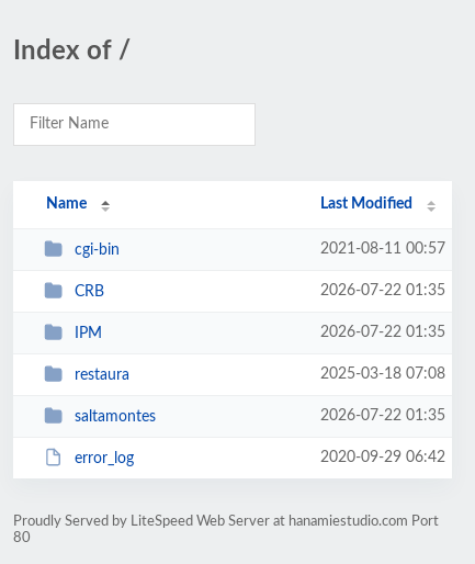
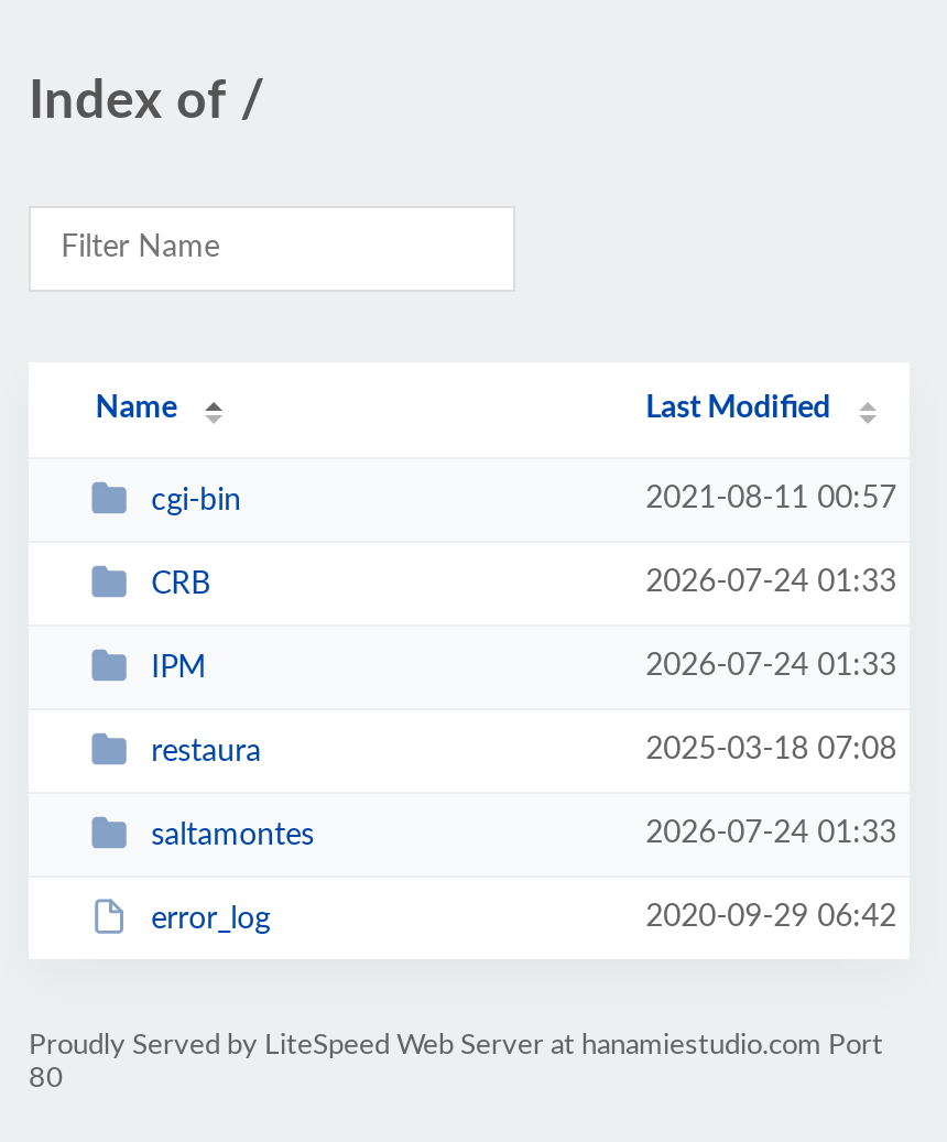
- 2026-07-22 01:35
+ 2026-07-24 01:33

- 2026-07-22 01:35
+ 2026-07-24 01:33

- 2026-07-22 01:35
+ 2026-07-24 01:33
